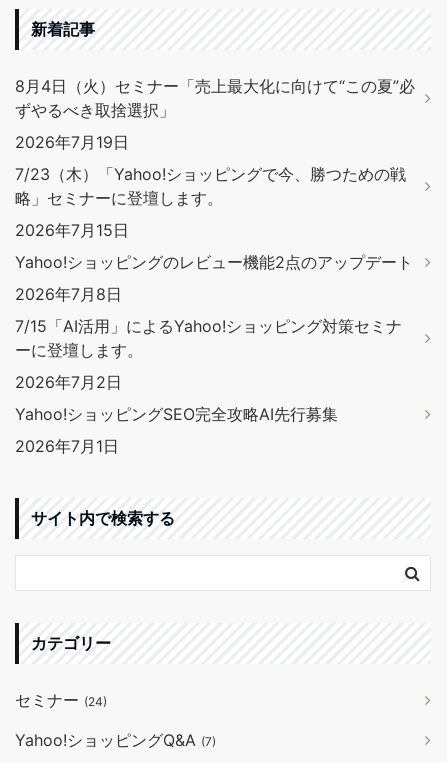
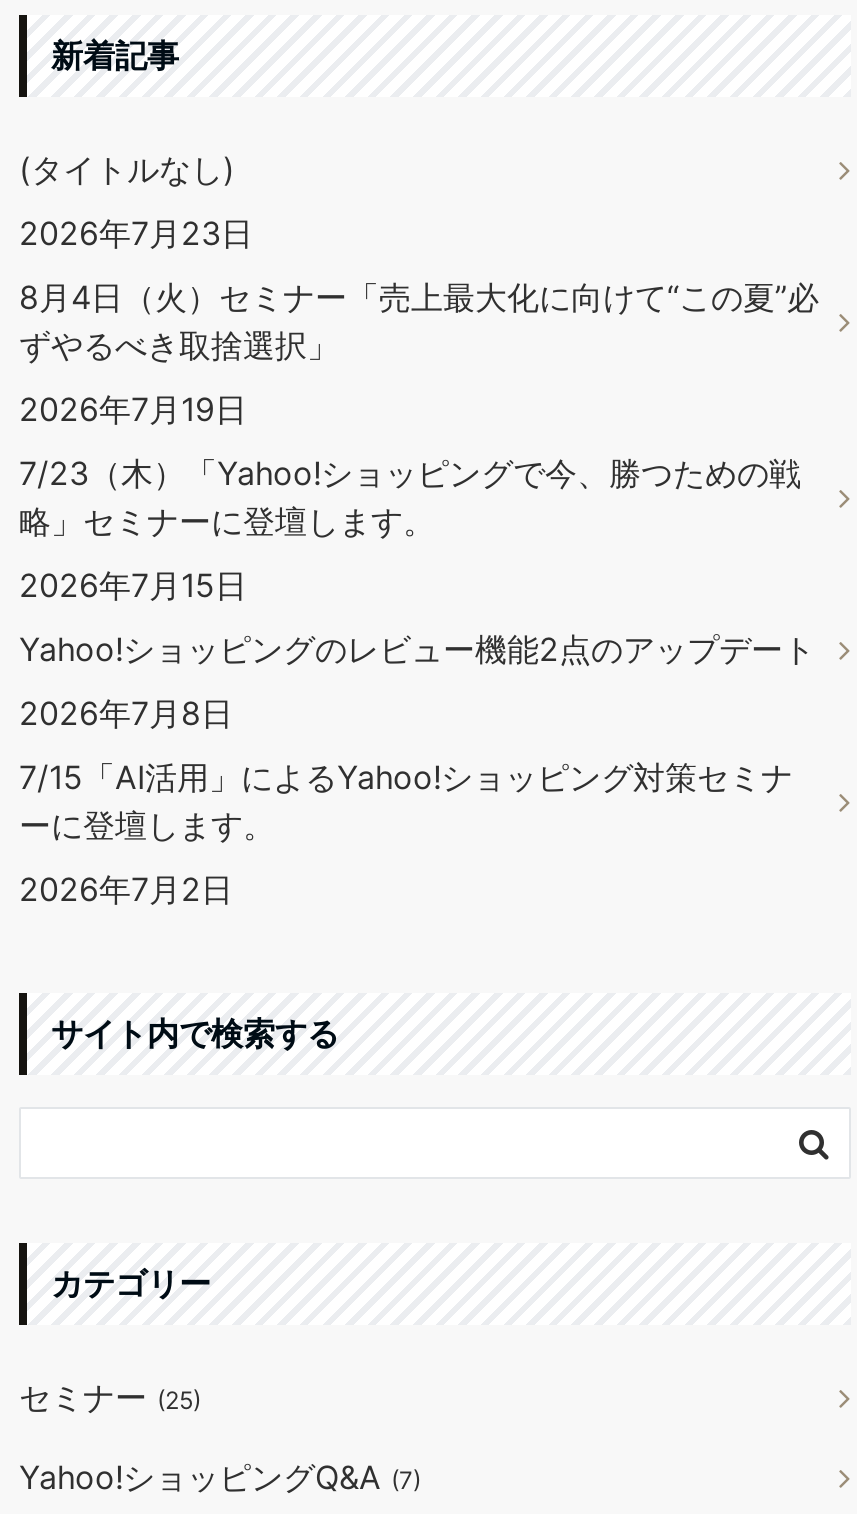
+ (タイトルなし)
+ 2026年7月23日

moved down: 8月4日（火）セミナー「売上最大化に向けて“この夏”必 | ずやるべき取捨選択」 | 2026年7月19日 | ... | ーに登壇します。 | 2026年7月2日

- Yahoo!ショッピングSEO完全攻略AI先行募集
- 2026年7月1日

- セミナー(24)
+ セミナー(25)
